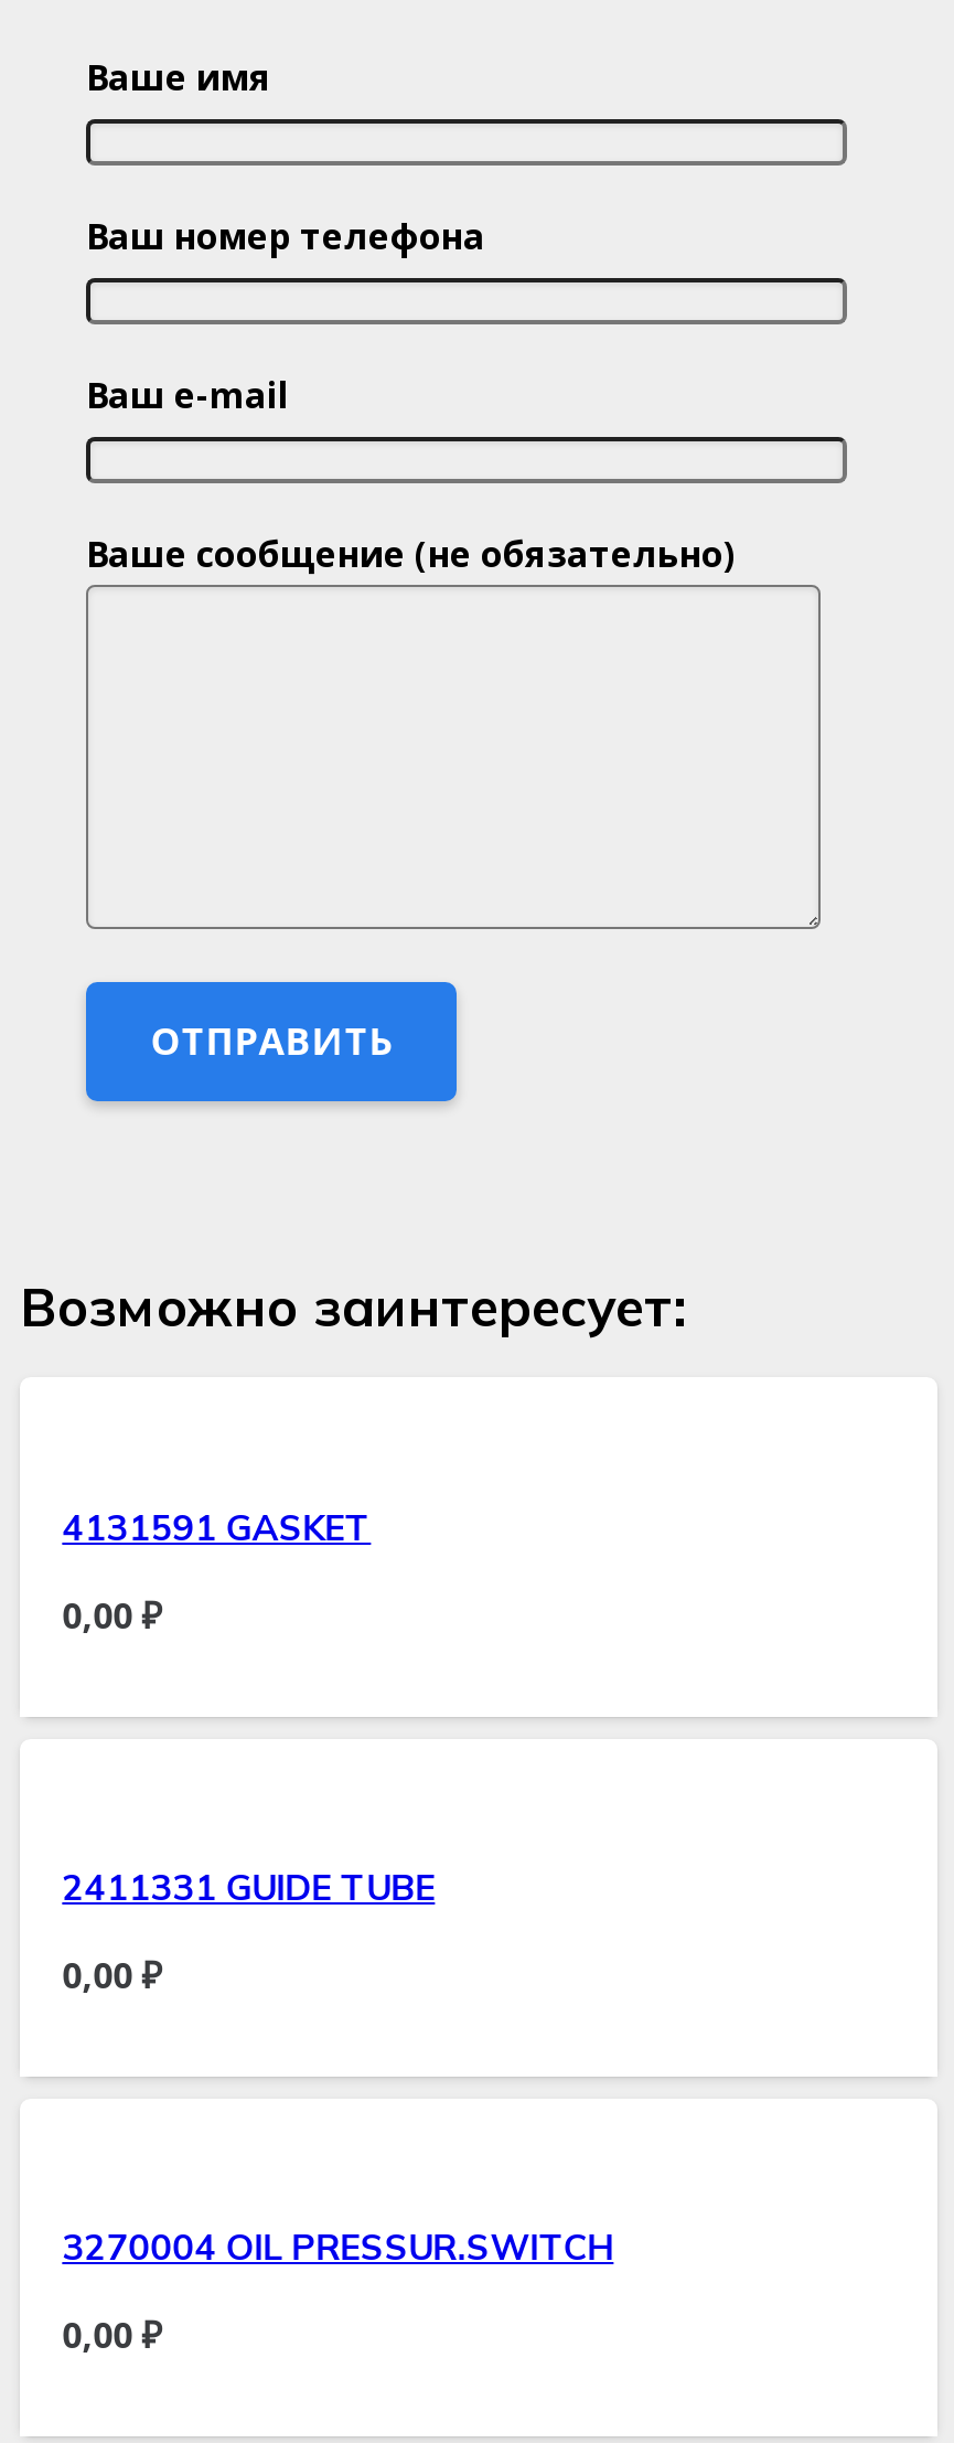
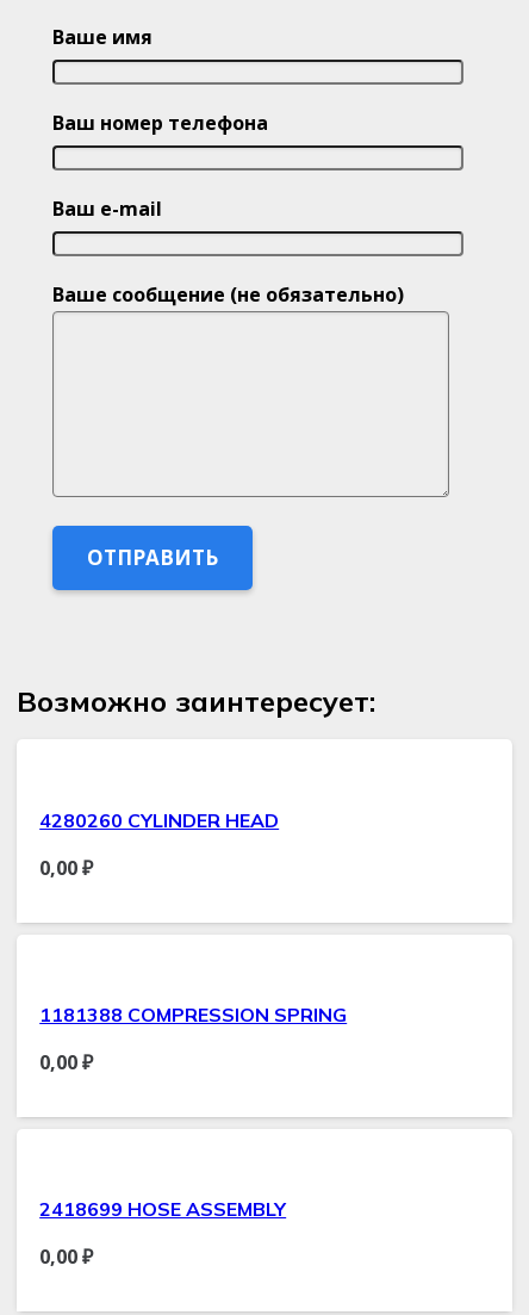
- 4131591 GASKET
+ 4280260 CYLINDER HEAD

- 2411331 GUIDE TUBE
+ 1181388 COMPRESSION SPRING

- 3270004 OIL PRESSUR.SWITCH
+ 2418699 HOSE ASSEMBLY
